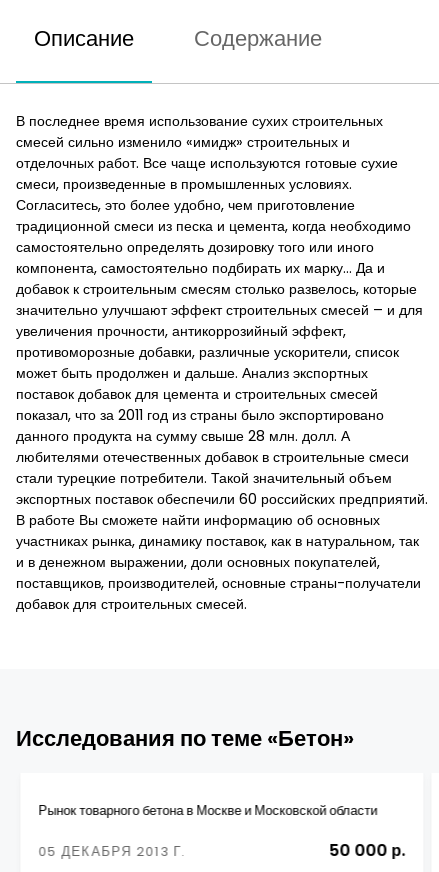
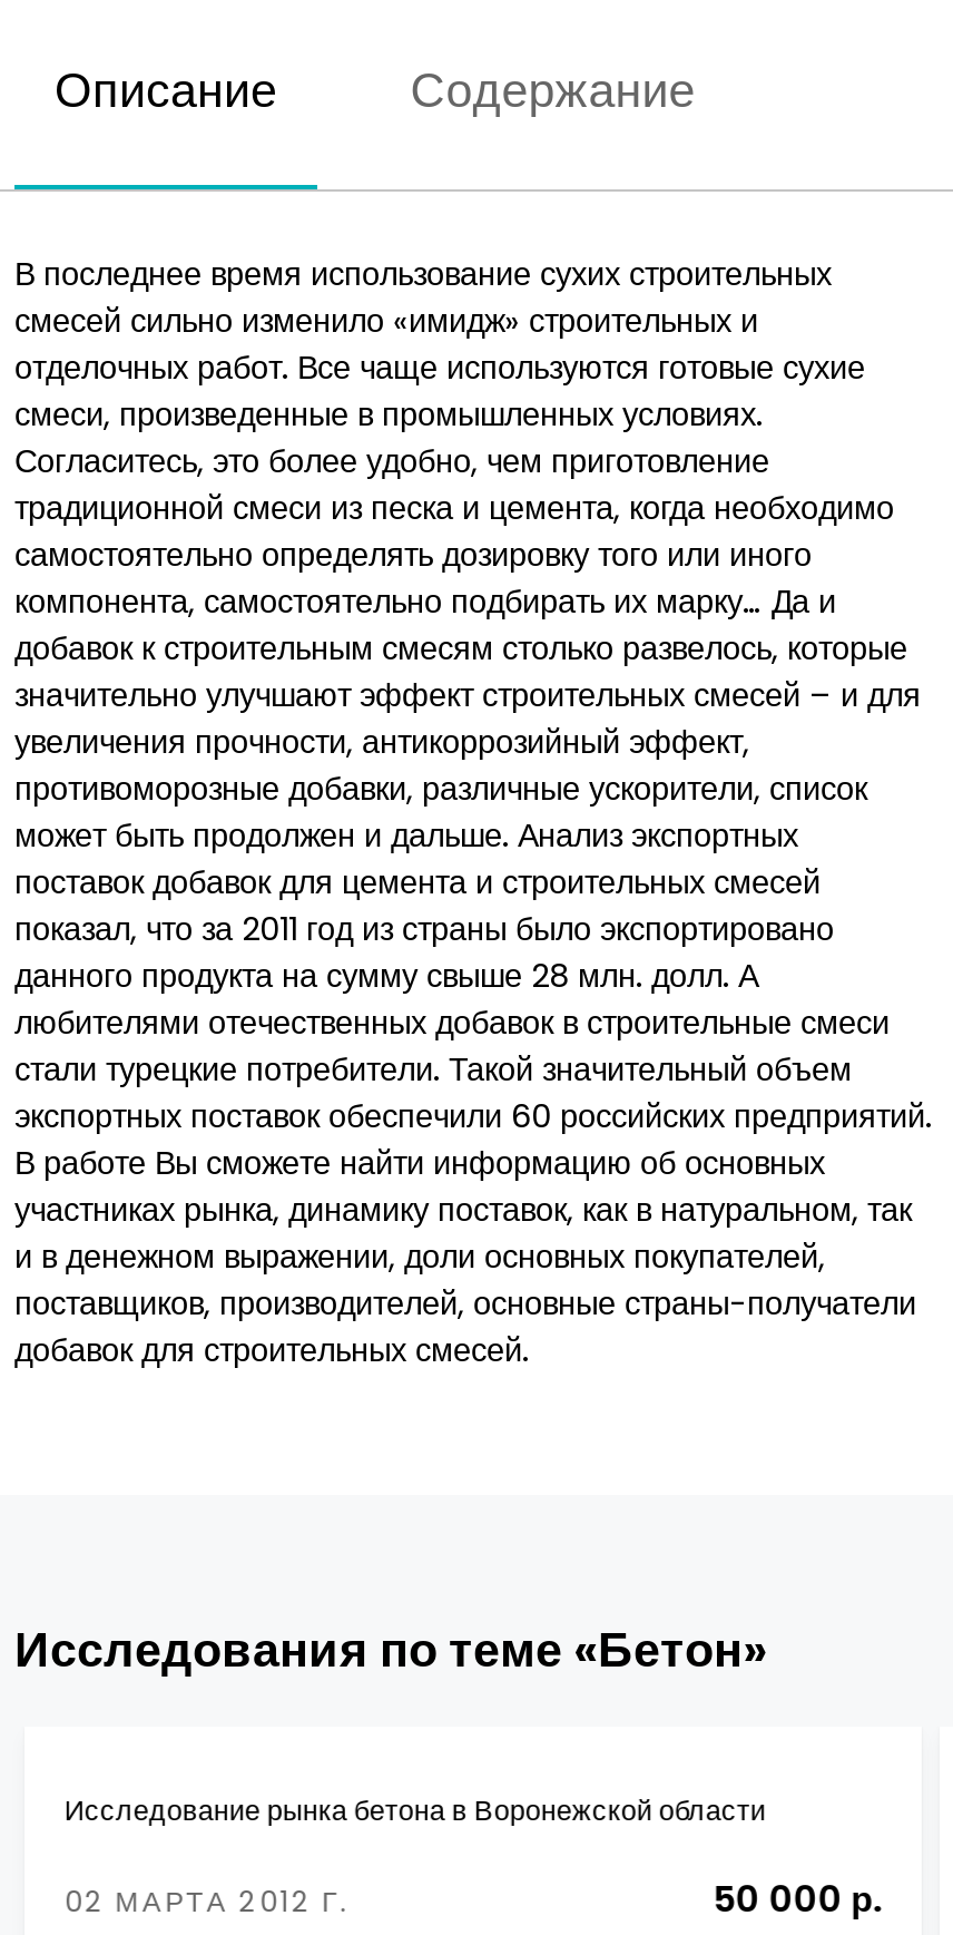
- Рынок товарного бетона в Москве и Московской области
+ Исследование рынка бетона в Воронежской области

- 05 ДЕКАБРЯ 2013 Г.
+ 02 МАРТА 2012 Г.
